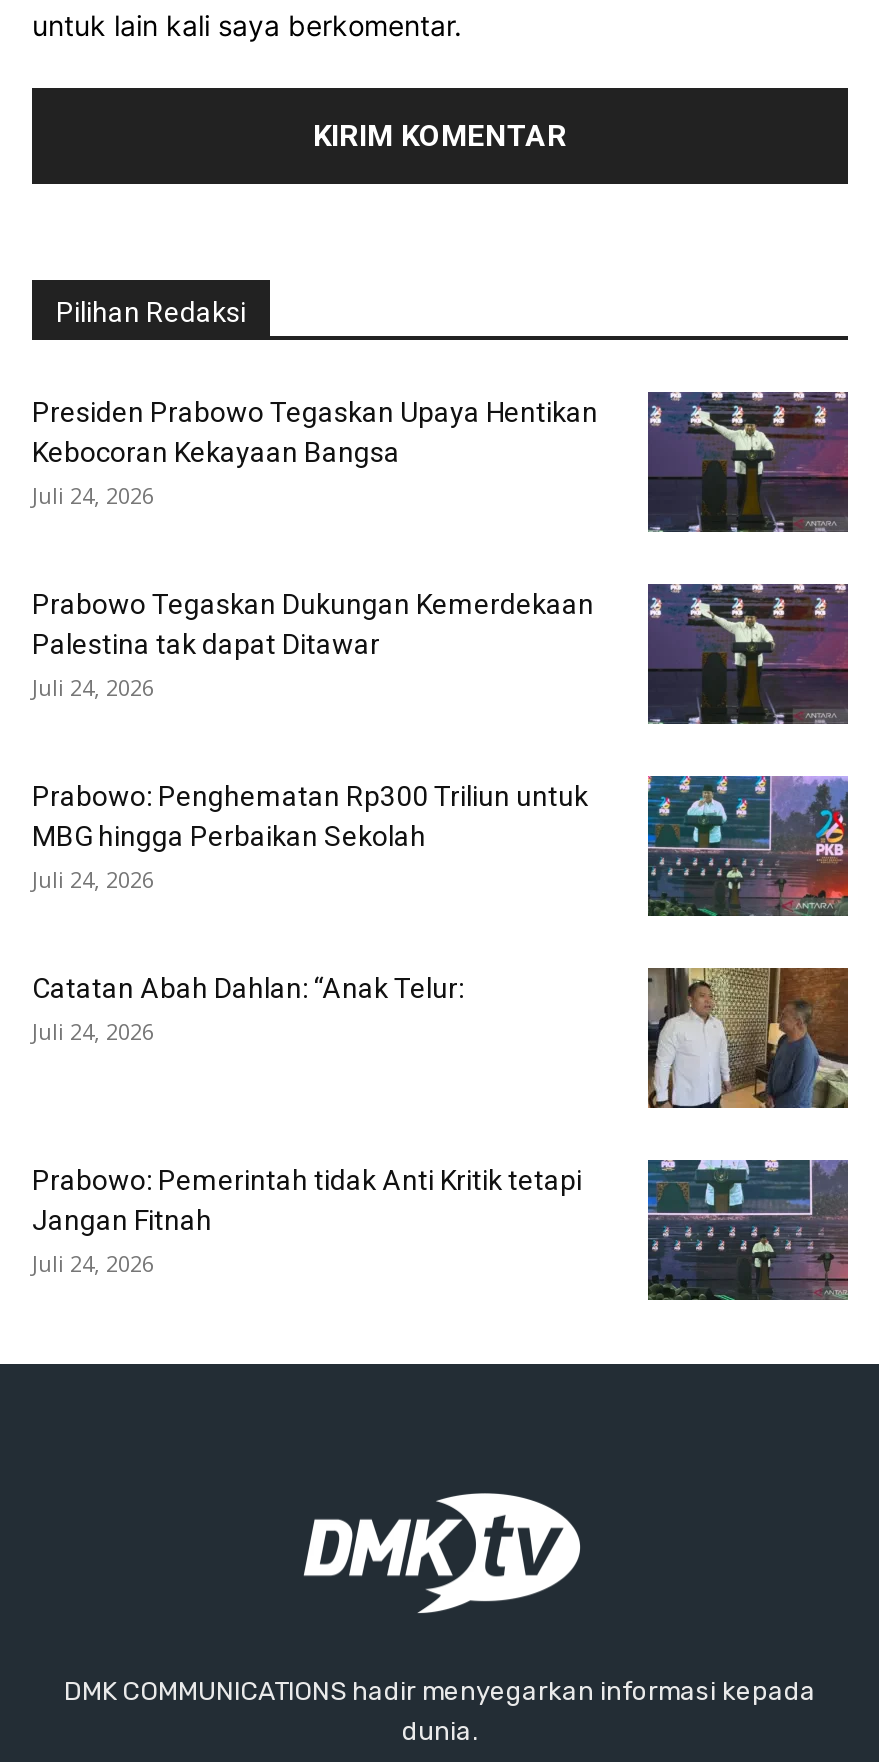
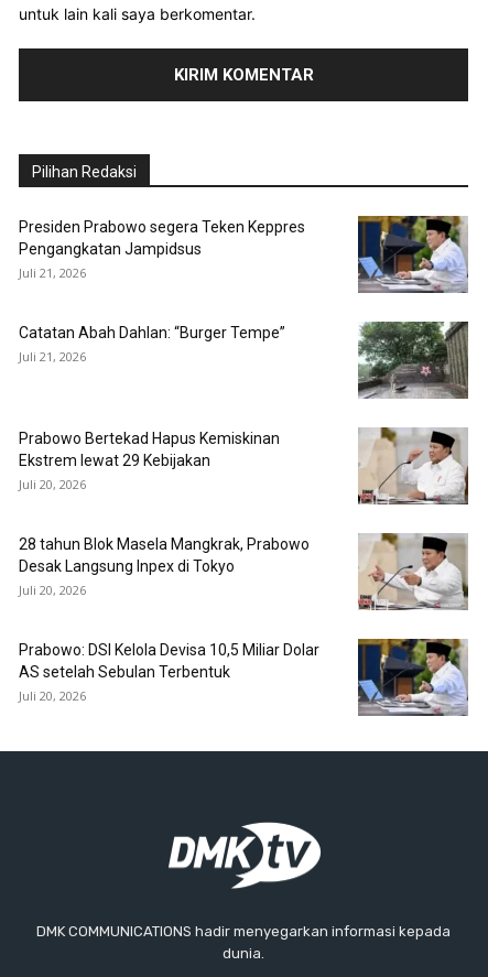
- Presiden Prabowo Tegaskan Upaya Hentikan
- Kebocoran Kekayaan Bangsa
- Juli 24, 2026
+ Presiden Prabowo segera Teken Keppres
+ Pengangkatan Jampidsus
+ Juli 21, 2026

- [image]
+ [image]

- Prabowo Tegaskan Dukungan Kemerdekaan
- Palestina tak dapat Ditawar
- Juli 24, 2026
+ Catatan Abah Dahlan: “Burger Tempe”
+ Juli 21, 2026

- [image]
+ [image]

- Prabowo: Penghematan Rp300 Triliun untuk
- MBG hingga Perbaikan Sekolah
- Juli 24, 2026
+ Prabowo Bertekad Hapus Kemiskinan
+ Ekstrem lewat 29 Kebijakan
+ Juli 20, 2026

- [image]
+ [image]

- Catatan Abah Dahlan: “Anak Telur:
- Juli 24, 2026
+ 28 tahun Blok Masela Mangkrak, Prabowo
+ Desak Langsung Inpex di Tokyo
+ Juli 20, 2026

- [image]
+ [image]

- [image]
- Prabowo: Pemerintah tidak Anti Kritik tetapi
- Jangan Fitnah
- Juli 24, 2026
+ [image]
+ Prabowo: DSI Kelola Devisa 10,5 Miliar Dolar
+ AS setelah Sebulan Terbentuk
+ Juli 20, 2026
